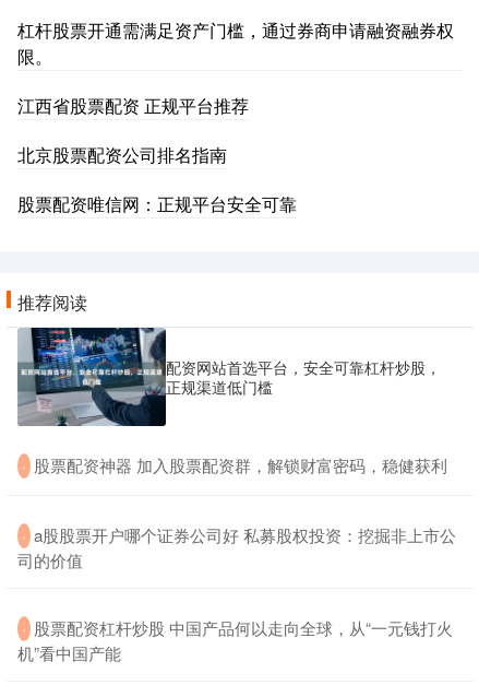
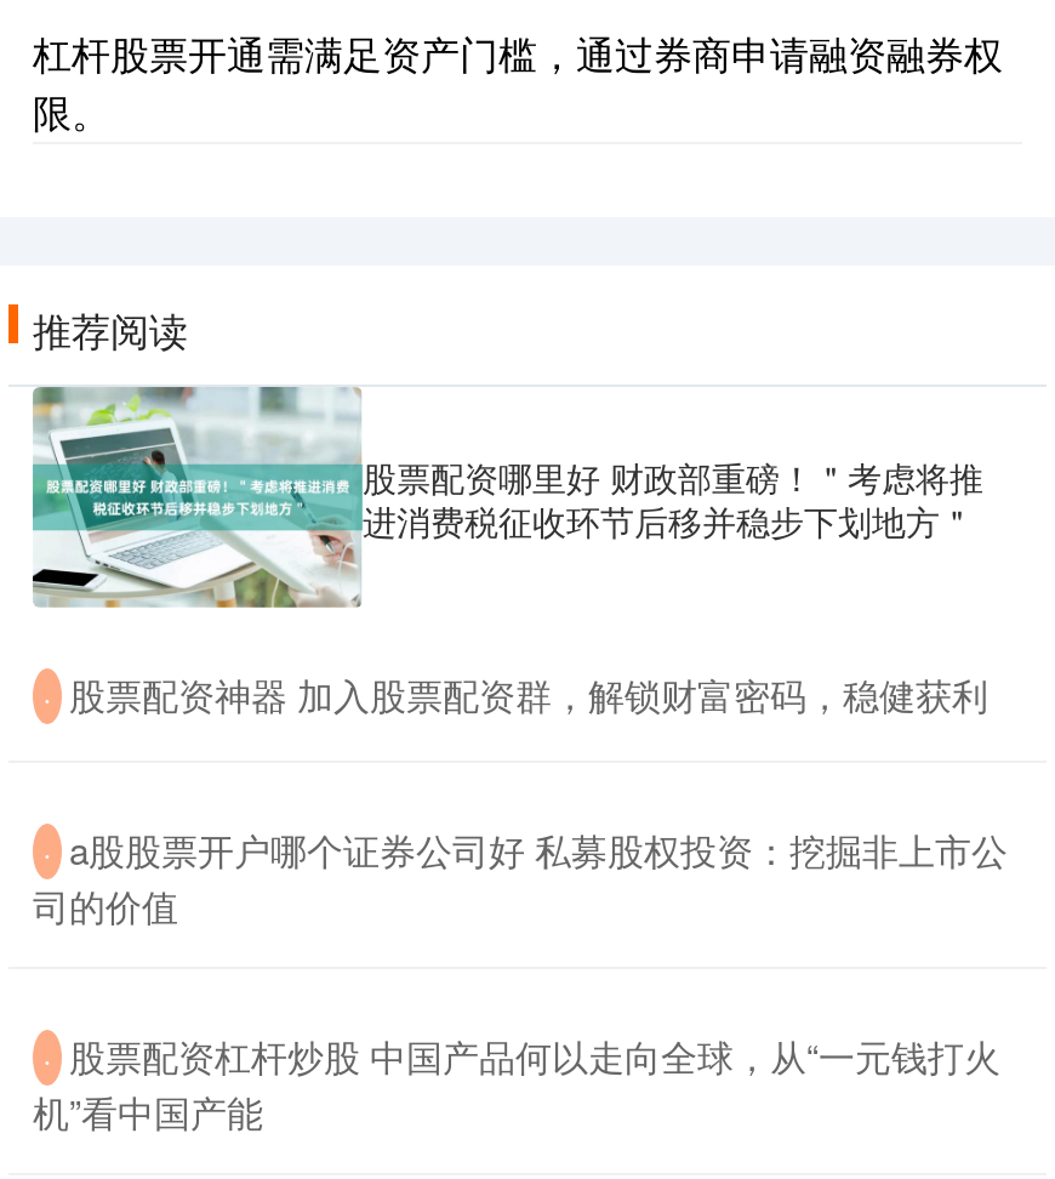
- 江西省股票配资 正规平台推荐
- 北京股票配资公司排名指南
- 股票配资唯信网：正规平台安全可靠

- [image]
- 配资网站首选平台，安全可靠杠杆炒股，
- 正规渠道低门槛
+ [image]
+ 股票配资哪里好 财政部重磅！＂考虑将推
+ 进消费税征收环节后移并稳步下划地方＂
